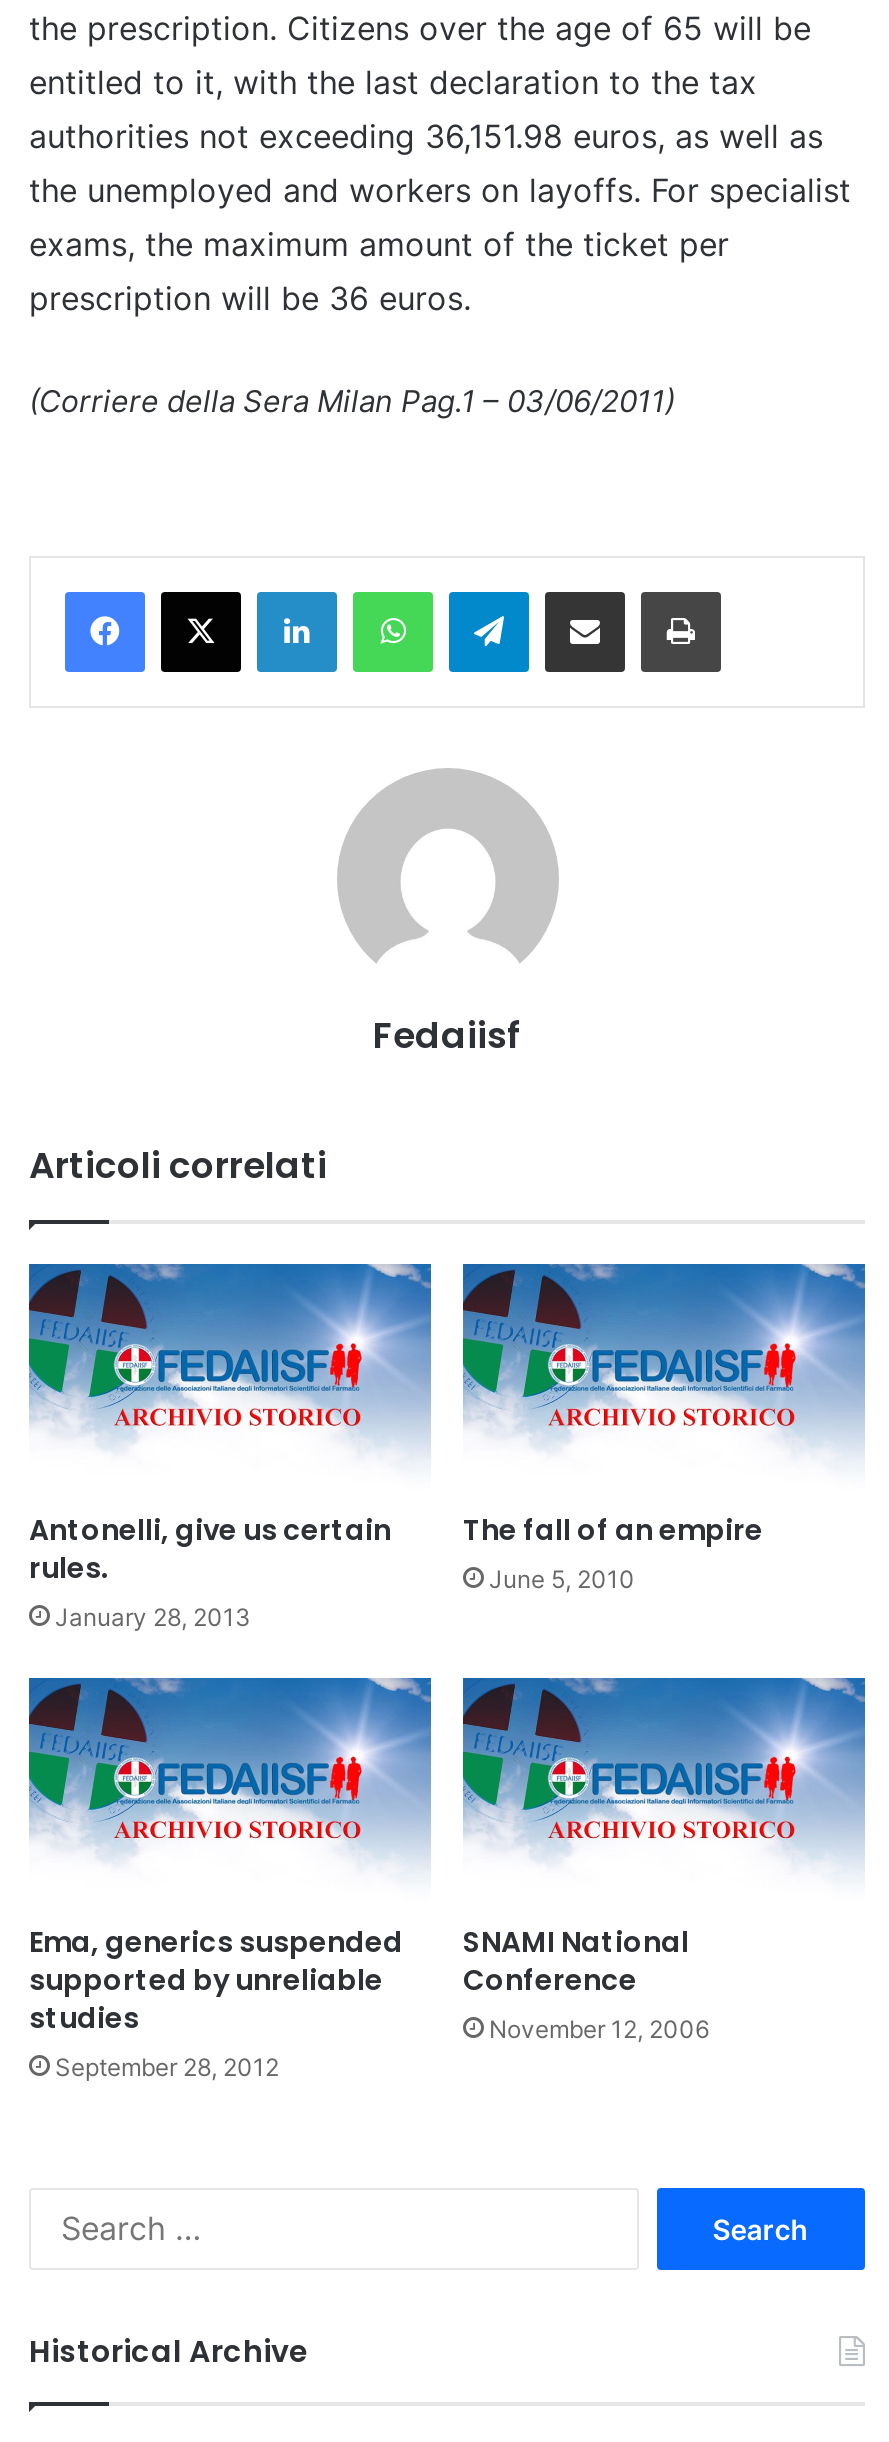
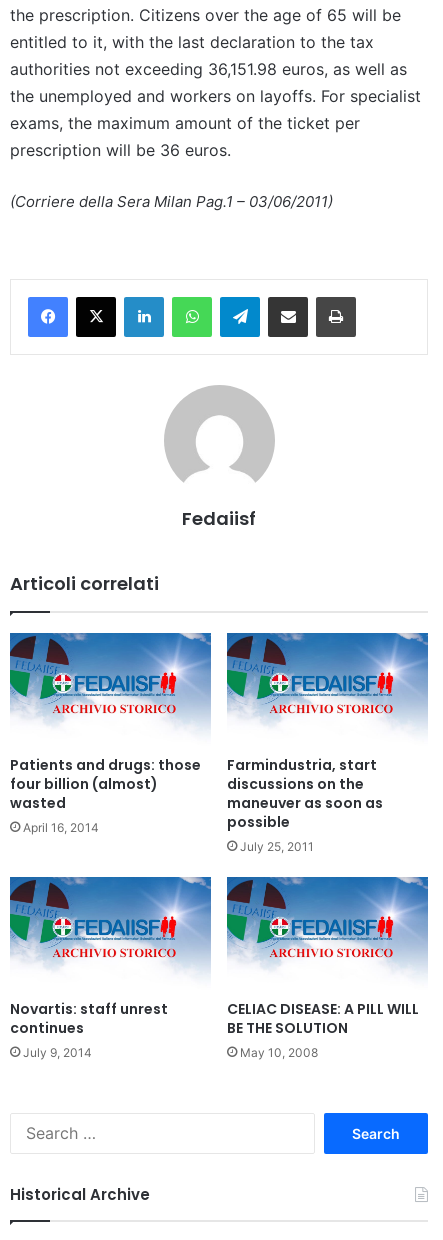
- Antonelli, give us certain
- rules.
- January 28, 2013
+ Patients and drugs: those
+ four billion (almost)
+ wasted
+ April 16, 2014

- The fall of an empire
- June 5, 2010
+ Farmindustria, start
+ discussions on the
+ maneuver as soon as
+ possible
+ July 25, 2011

- [image]
+ [image]

- [image]
- SNAMI National
- Conference
- November 12, 2006
+ [image]
+ CELIAC DISEASE: A PILL WILL
+ BE THE SOLUTION
+ May 10, 2008

- Ema, generics suspended
- supported by unreliable
- studies
- September 28, 2012
+ Novartis: staff unrest
+ continues
+ July 9, 2014
